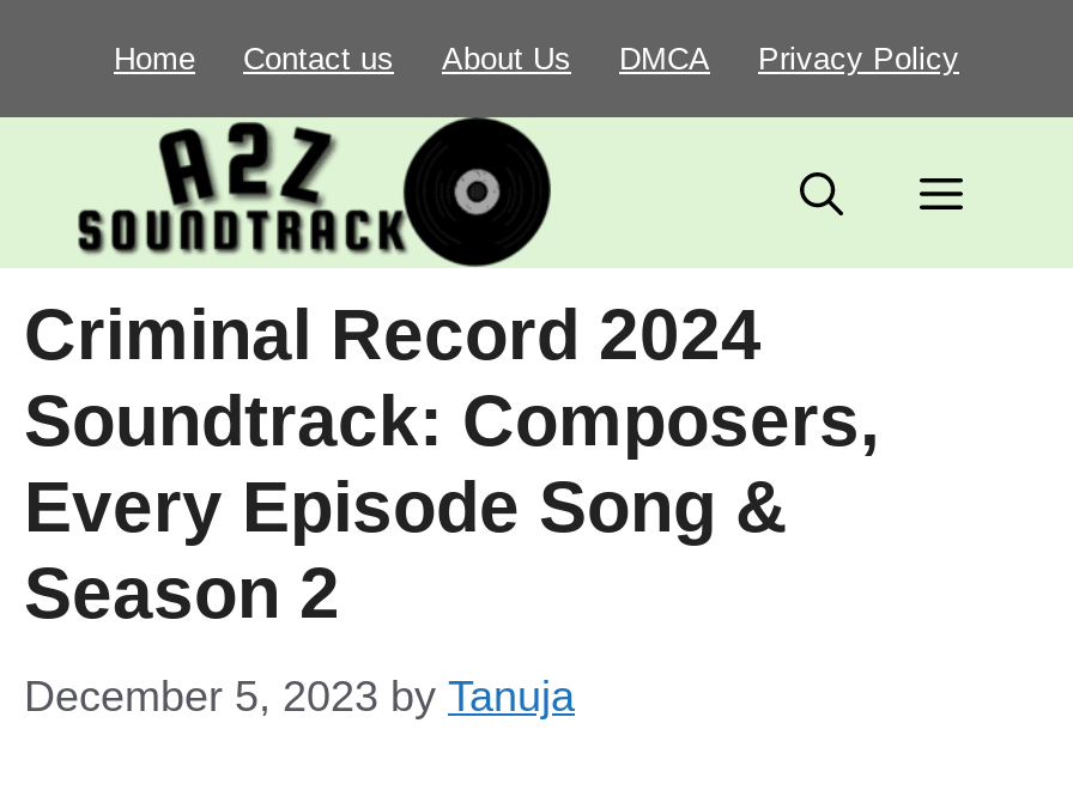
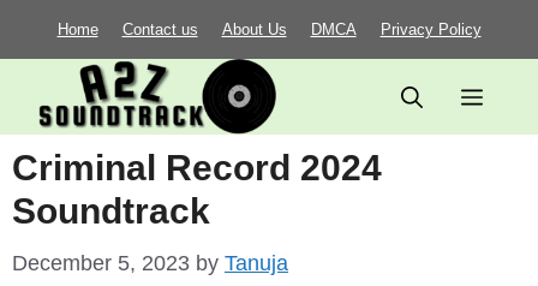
- Soundtrack: Composers,
- Every Episode Song &
- Season 2
+ Soundtrack
